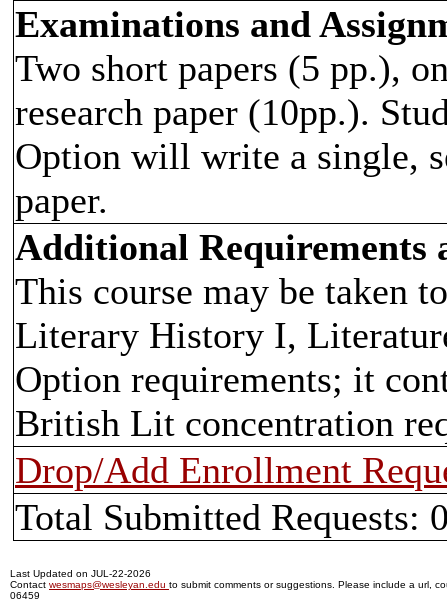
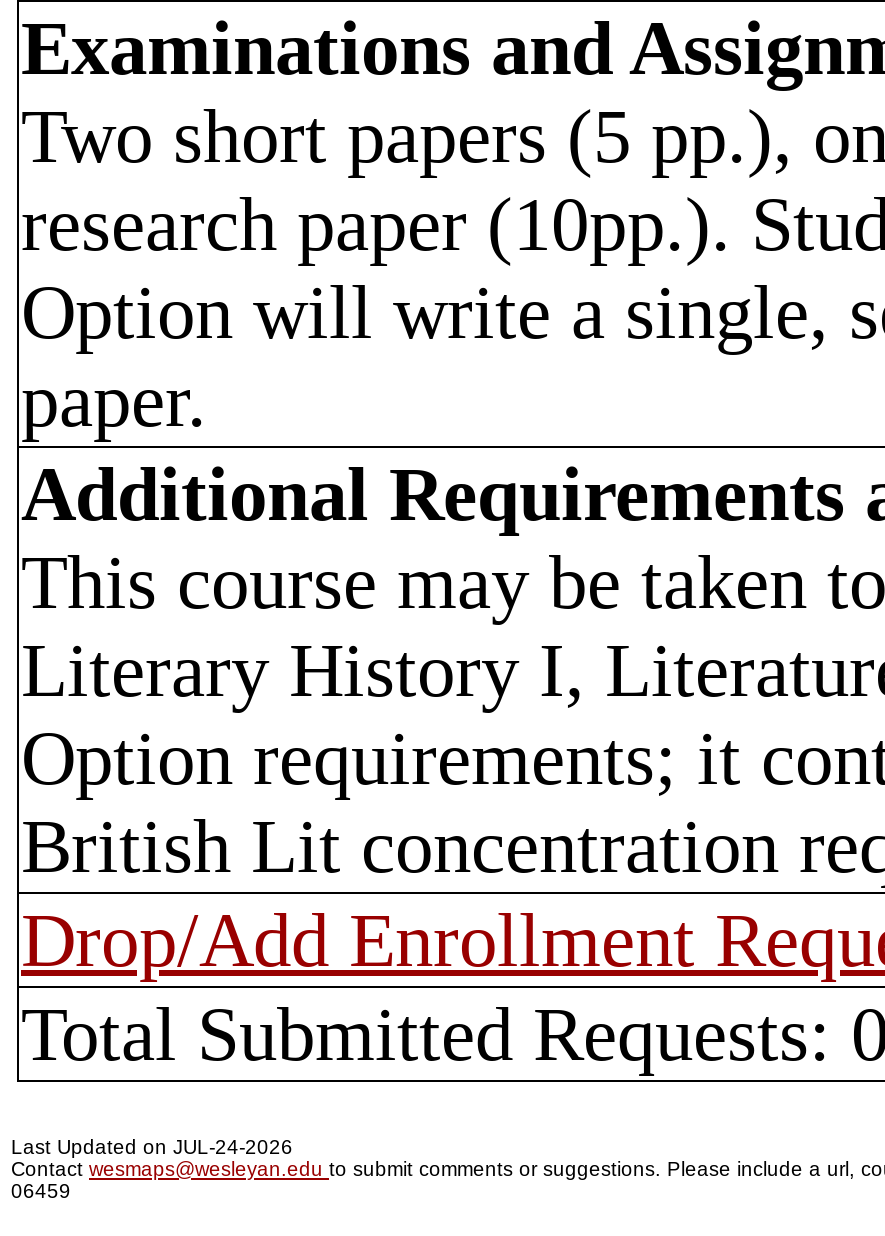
- Last Updated on JUL-22-2026
+ Last Updated on JUL-24-2026
